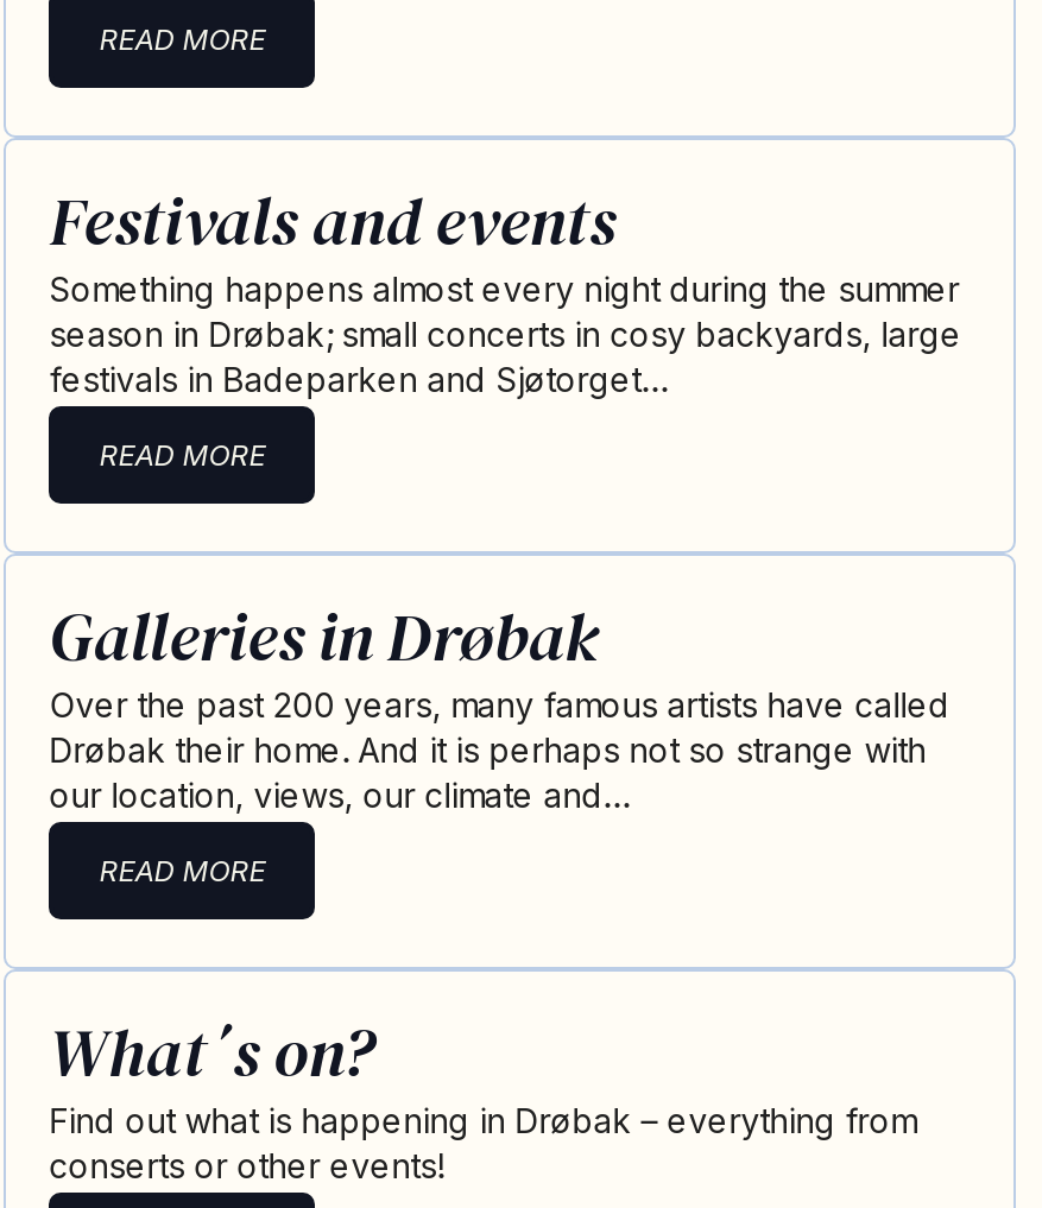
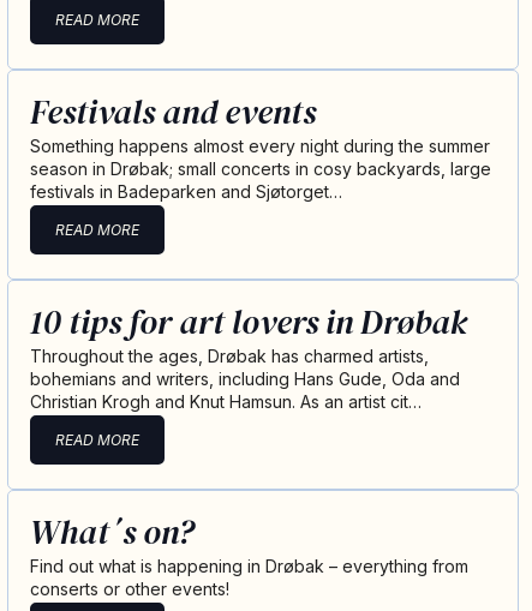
- Galleries in Drøbak
- Over the past 200 years, many famous artists have called
- Drøbak their home. And it is perhaps not so strange with
- our location, views, our climate and…
+ 10 tips for art lovers in Drøbak
+ Throughout the ages, Drøbak has charmed artists,
+ bohemians and writers, including Hans Gude, Oda and
+ Christian Krogh and Knut Hamsun. As an artist cit…
